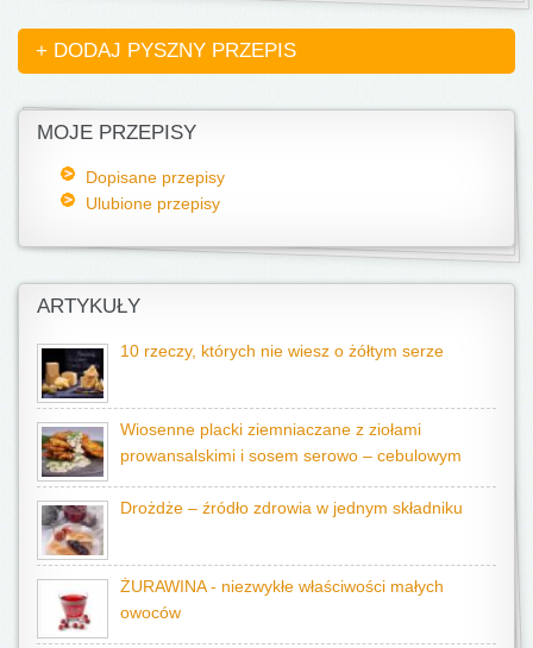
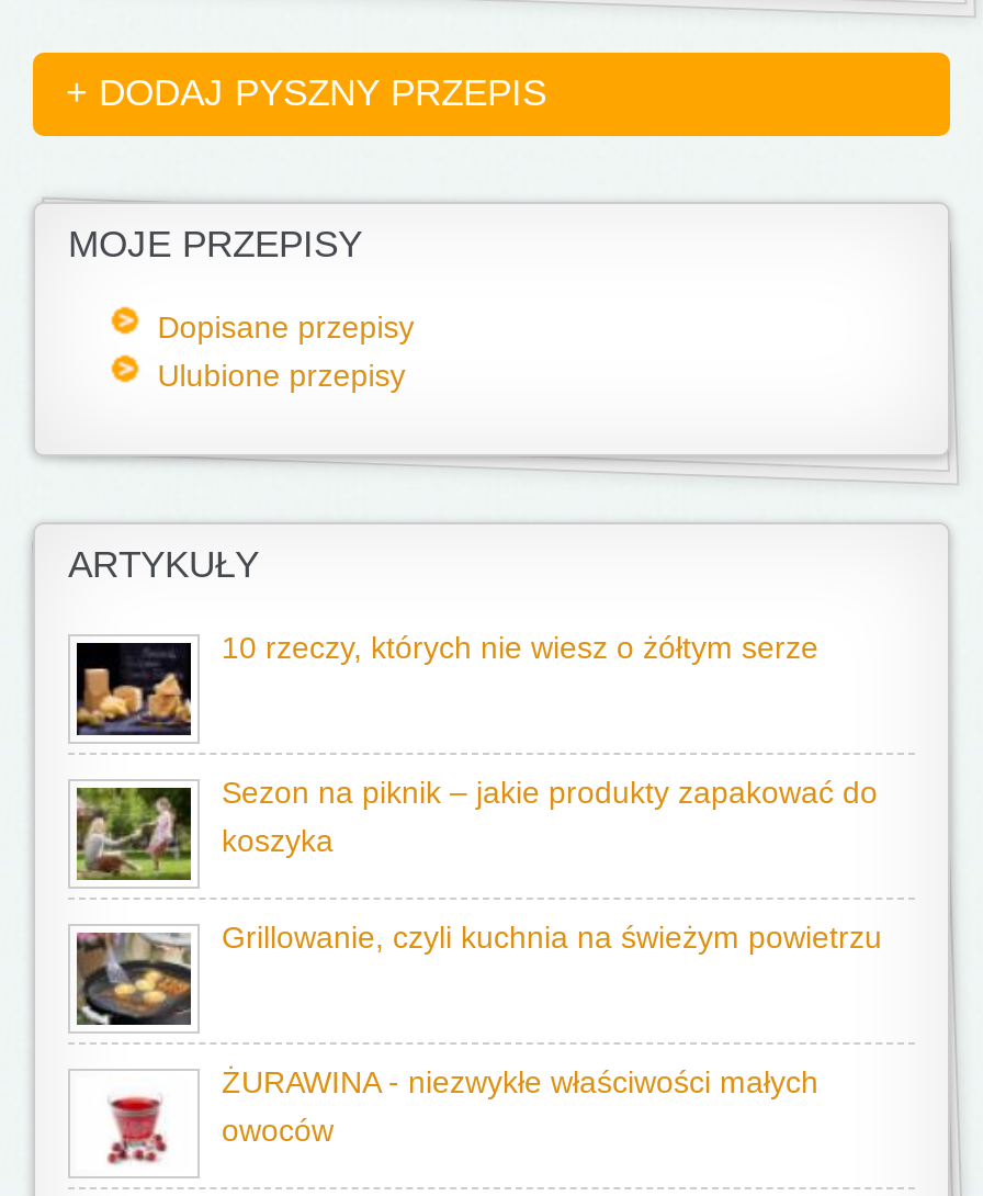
- [image]
- Wiosenne placki ziemniaczane z ziołami
+ [image]
+ Sezon na piknik – jakie produkty zapakować do

- prowansalskimi i sosem serowo – cebulowym
+ koszyka

- [image]
- Drożdże – źródło zdrowia w jednym składniku
+ [image]
+ Grillowanie, czyli kuchnia na świeżym powietrzu
